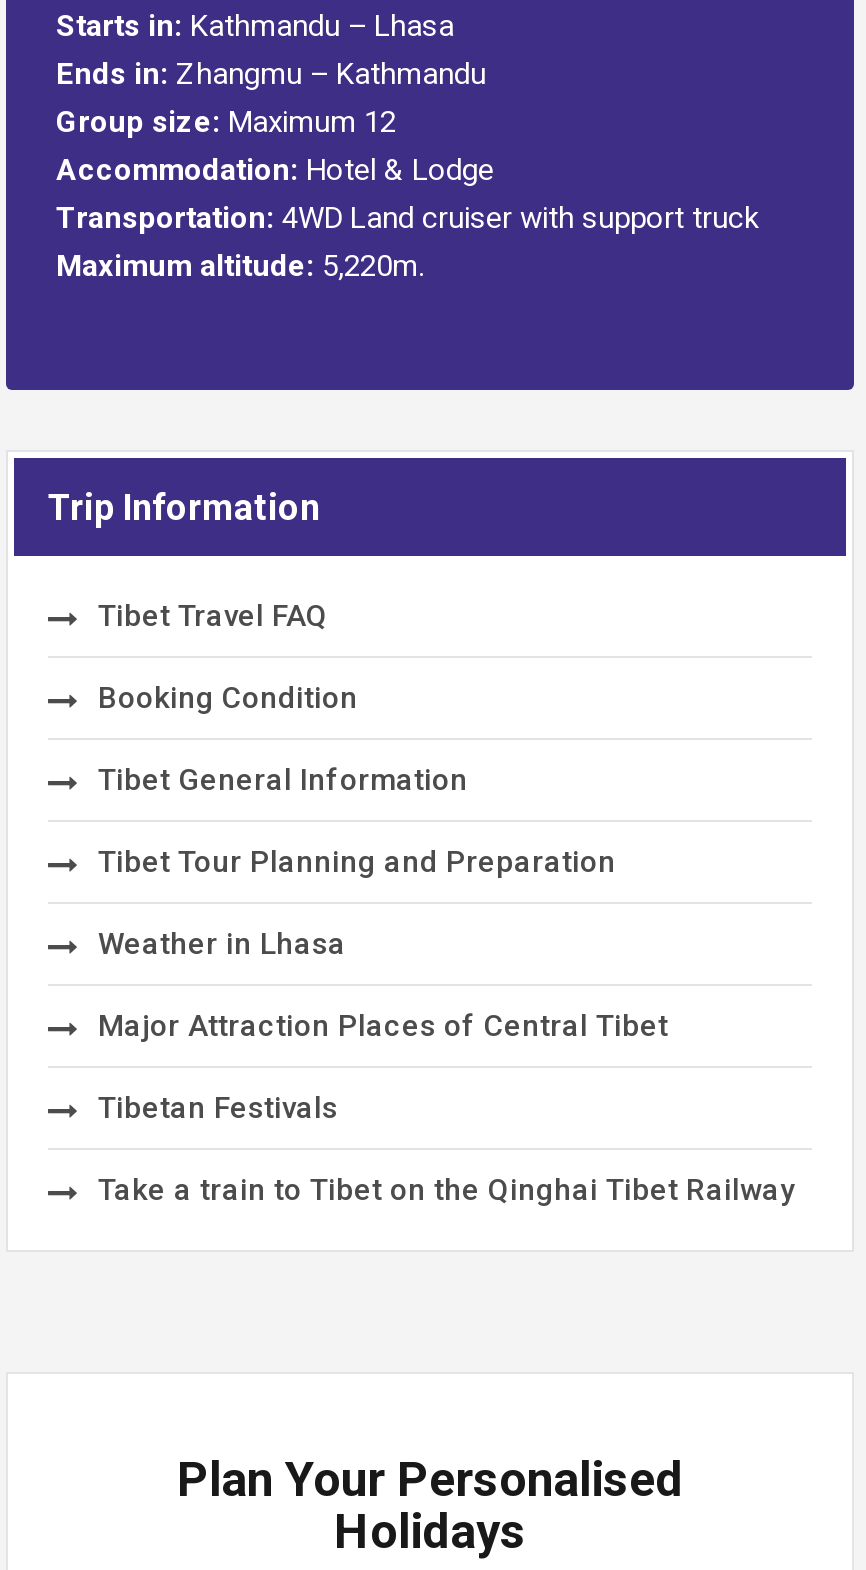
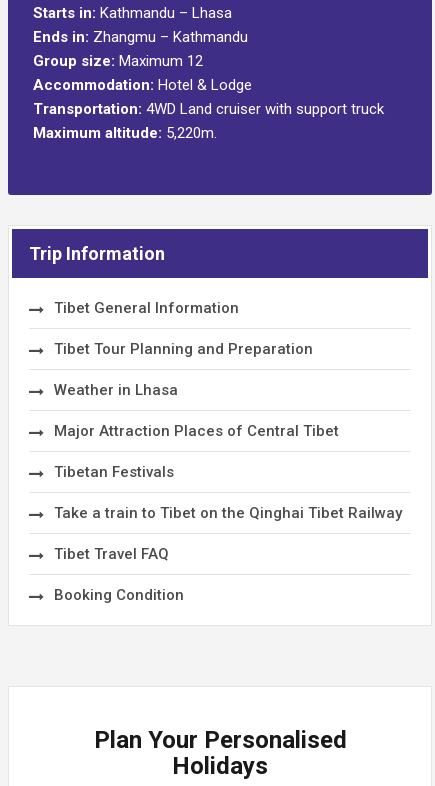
moved down: Tibet Travel FAQ | Booking Condition

moved up: Tibet General Information | Tibet Tour Planning and Preparation | Weather in Lhasa | Major Attraction Places of Central Tibet | Tibetan Festivals | Take a train to Tibet on the Qinghai Tibet Railway
